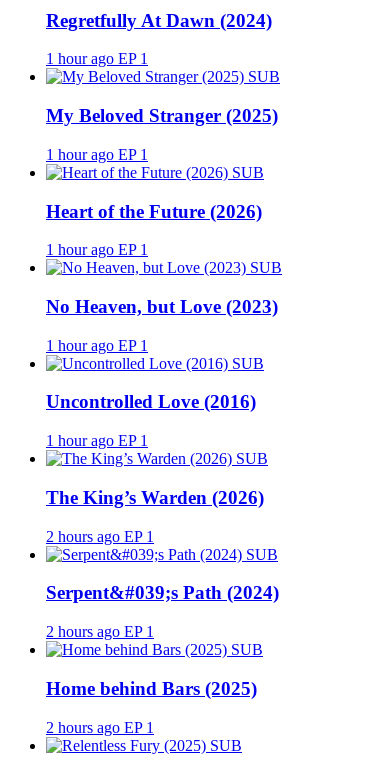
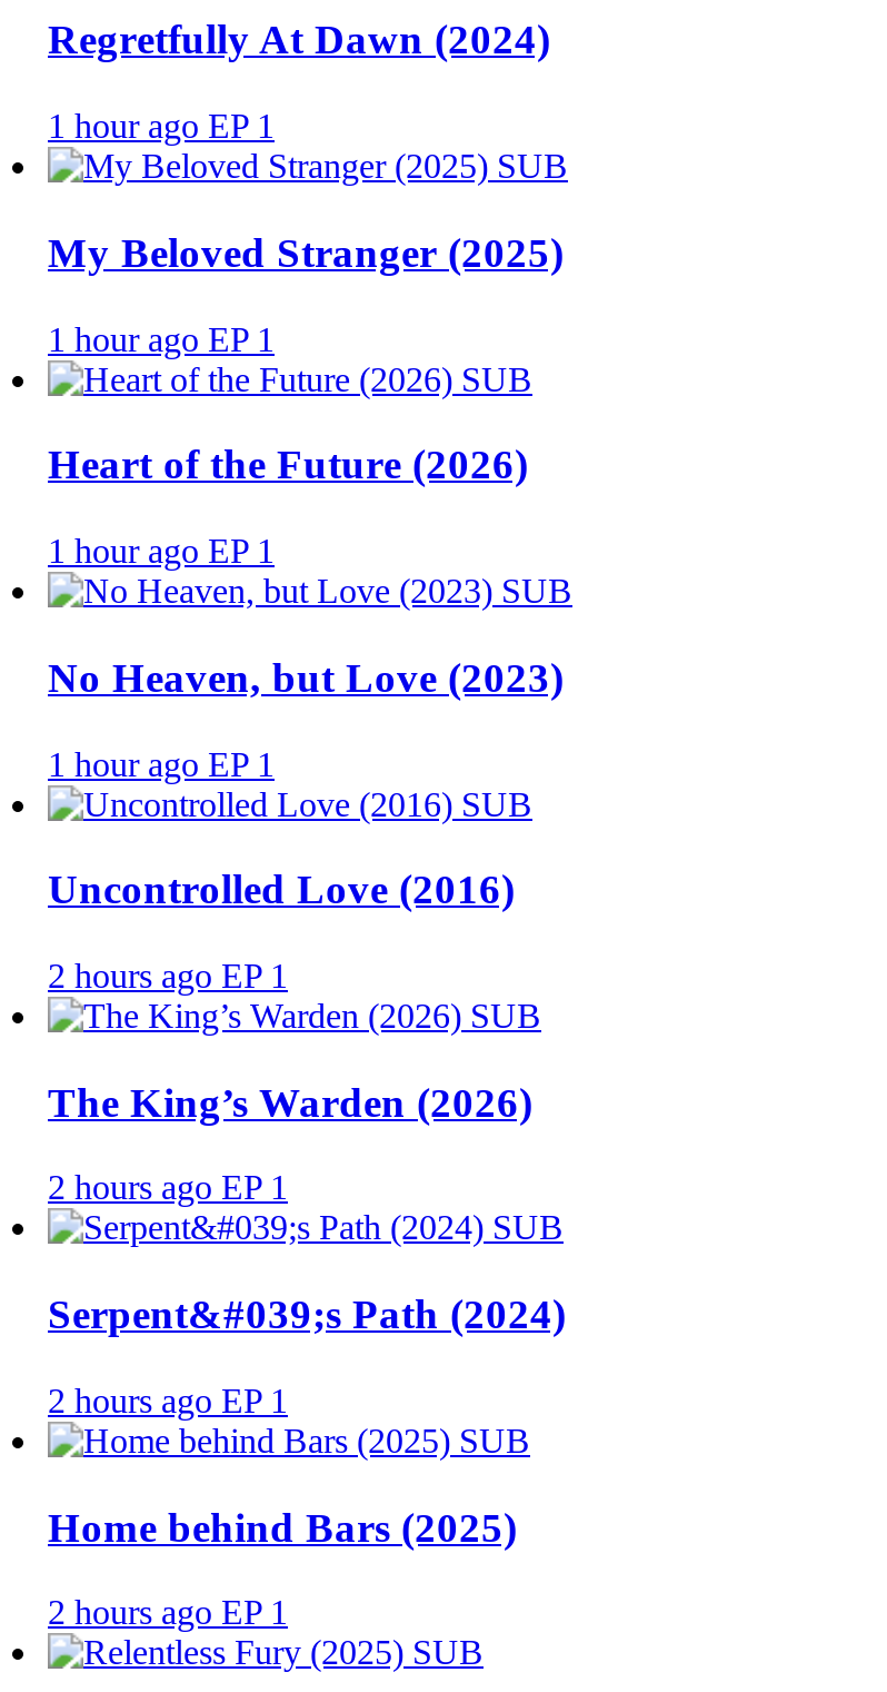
- 1 hour ago EP 1
+ 2 hours ago EP 1
